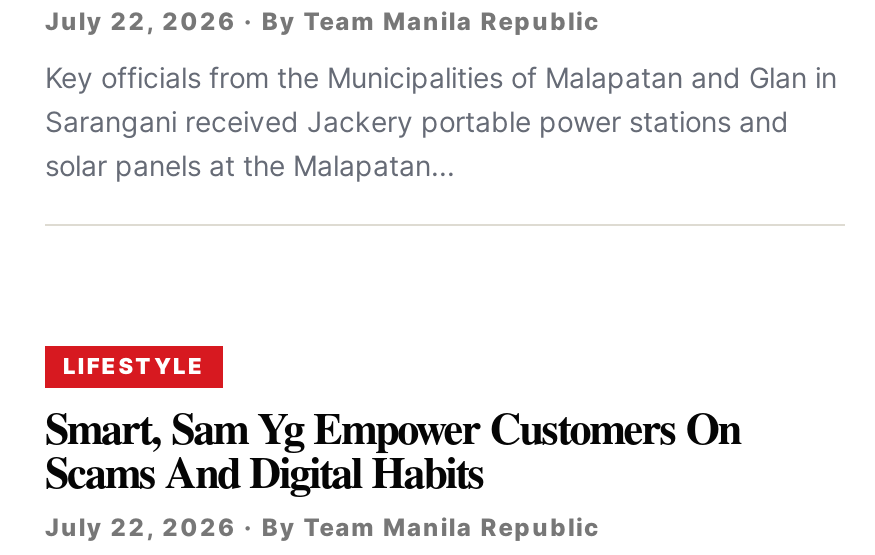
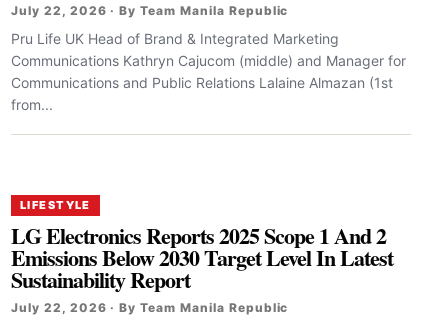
- Key officials from the Municipalities of Malapatan and Glan in
- Sarangani received Jackery portable power stations and
- solar panels at the Malapatan...
+ Pru Life UK Head of Brand & Integrated Marketing
+ Communications Kathryn Cajucom (middle) and Manager for
+ Communications and Public Relations Lalaine Almazan (1st
+ from...

- Smart, Sam Yg Empower Customers On
- Scams And Digital Habits
+ LG Electronics Reports 2025 Scope 1 And 2
+ Emissions Below 2030 Target Level In Latest
+ Sustainability Report
